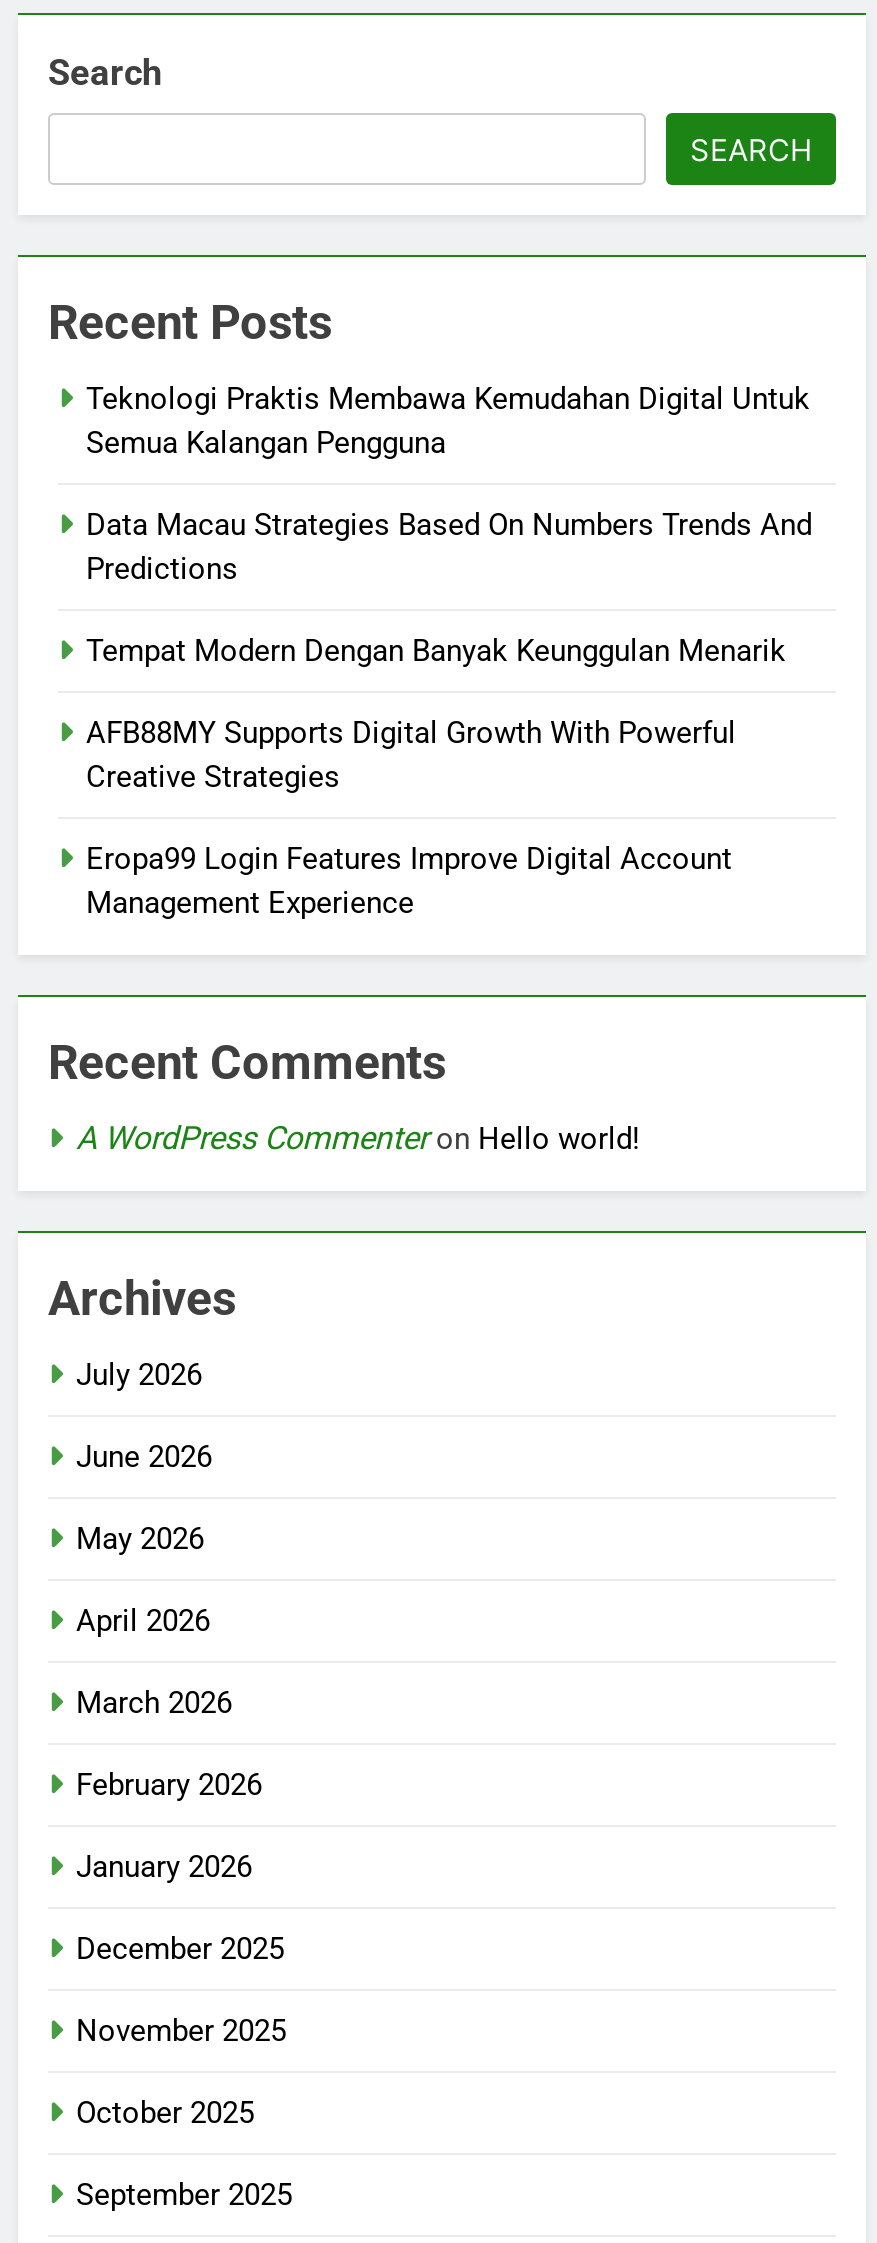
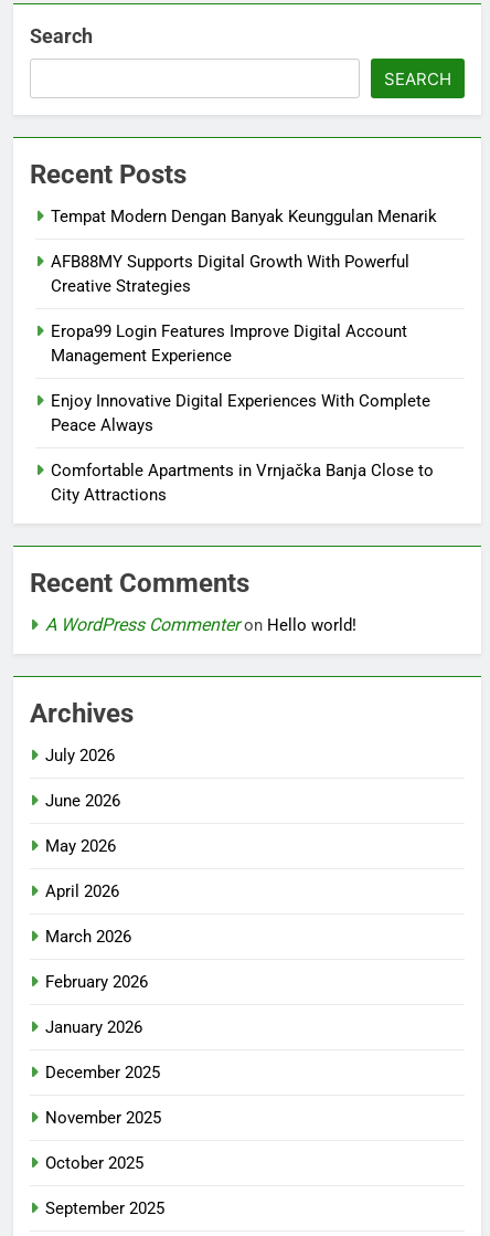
- Teknologi Praktis Membawa Kemudahan Digital Untuk
- Semua Kalangan Pengguna
- Data Macau Strategies Based On Numbers Trends And
- Predictions

moved up: Tempat Modern Dengan Banyak Keunggulan Menarik | AFB88MY Supports Digital Growth With Powerful | Creative Strategies | Eropa99 Login Features Improve Digital Account | Management Experience

+ Enjoy Innovative Digital Experiences With Complete
+ Peace Always
+ Comfortable Apartments in Vrnjačka Banja Close to
+ City Attractions
